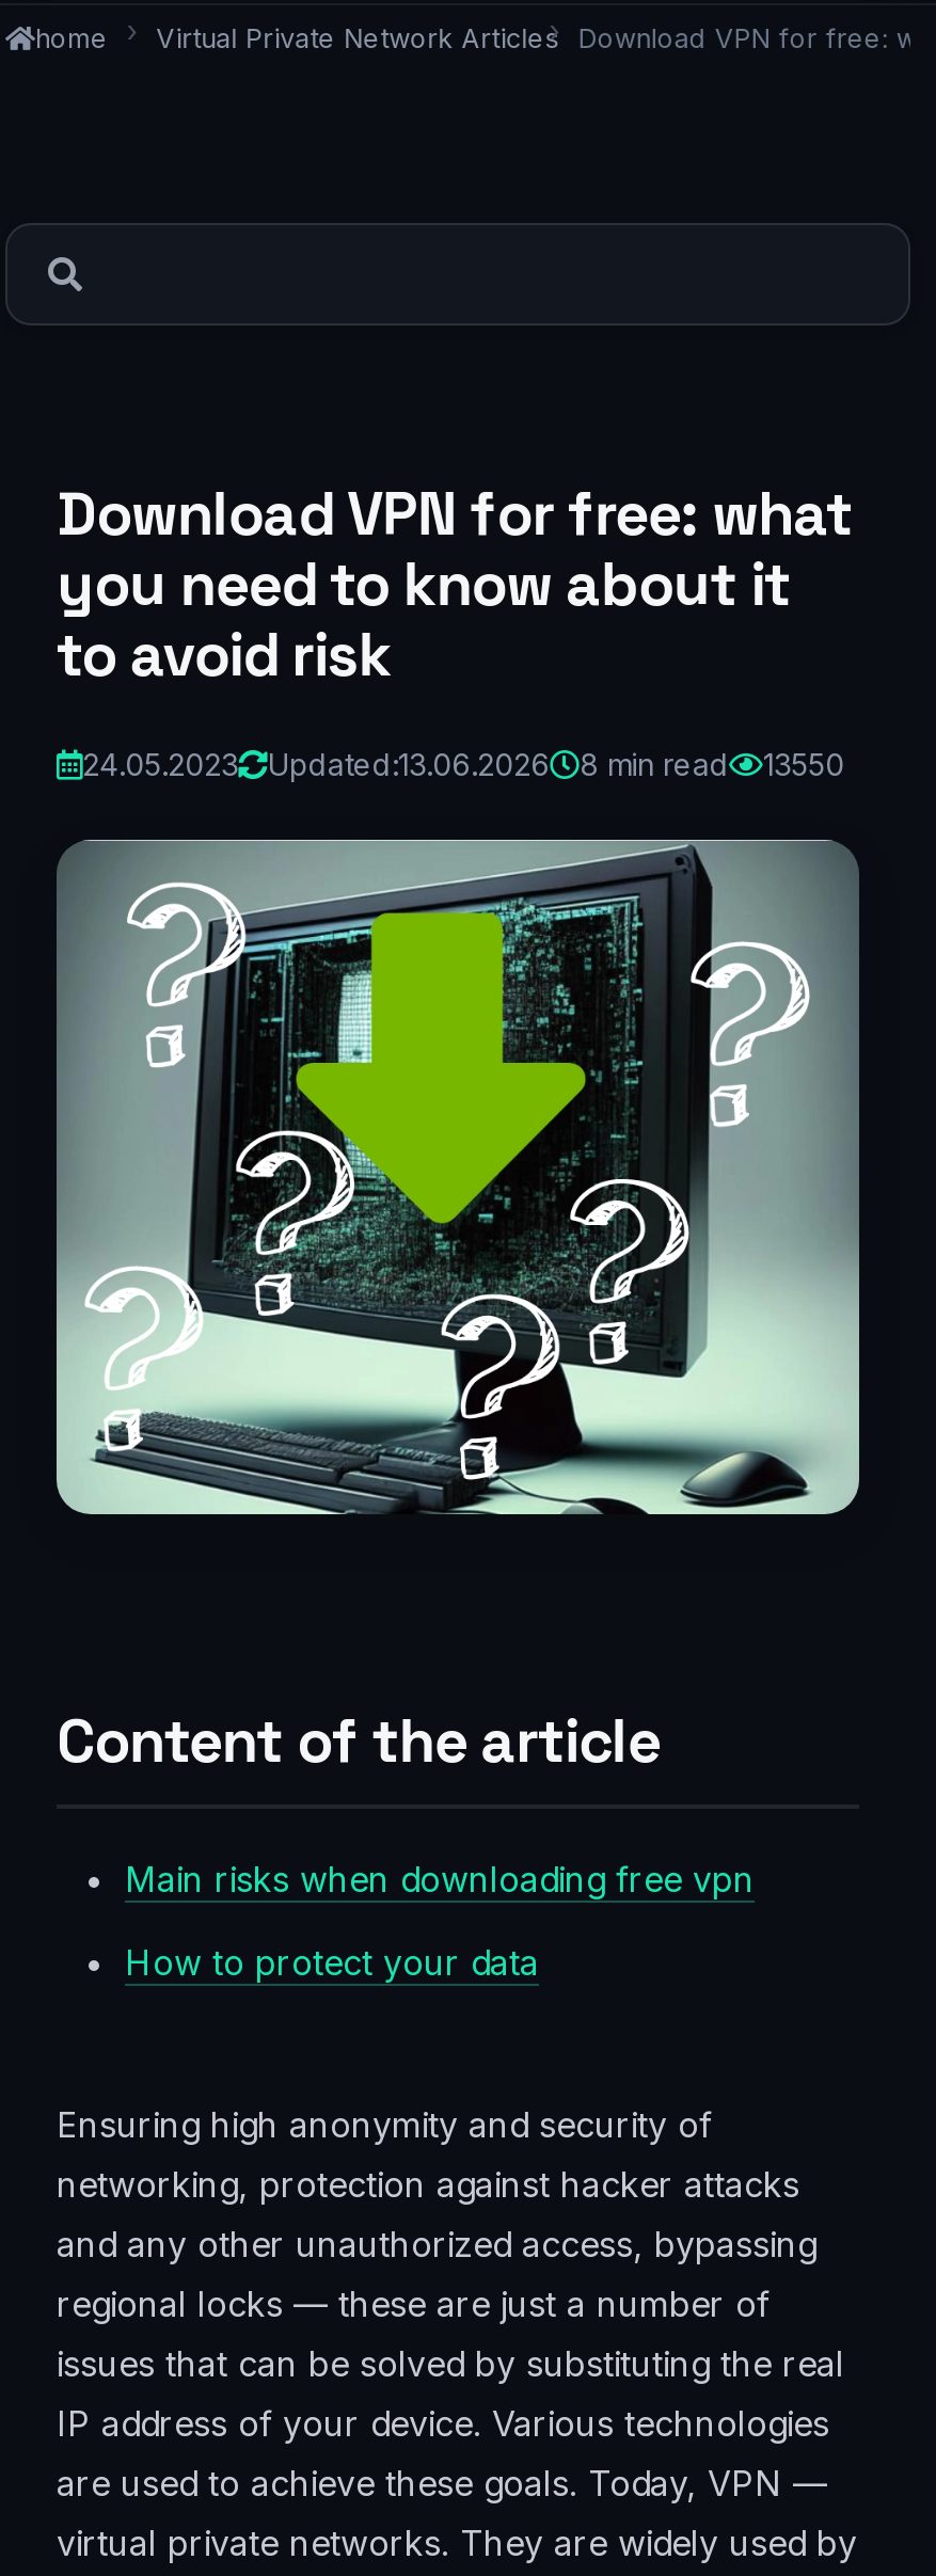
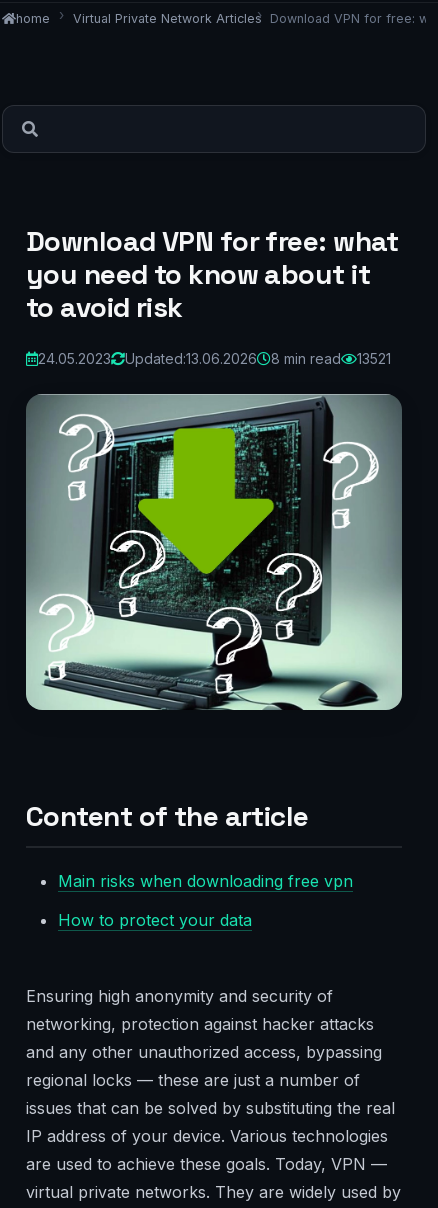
- 24.05.2023 Updated:13.06.2026 8 min read 13550
+ 24.05.2023 Updated:13.06.2026 8 min read 13521
